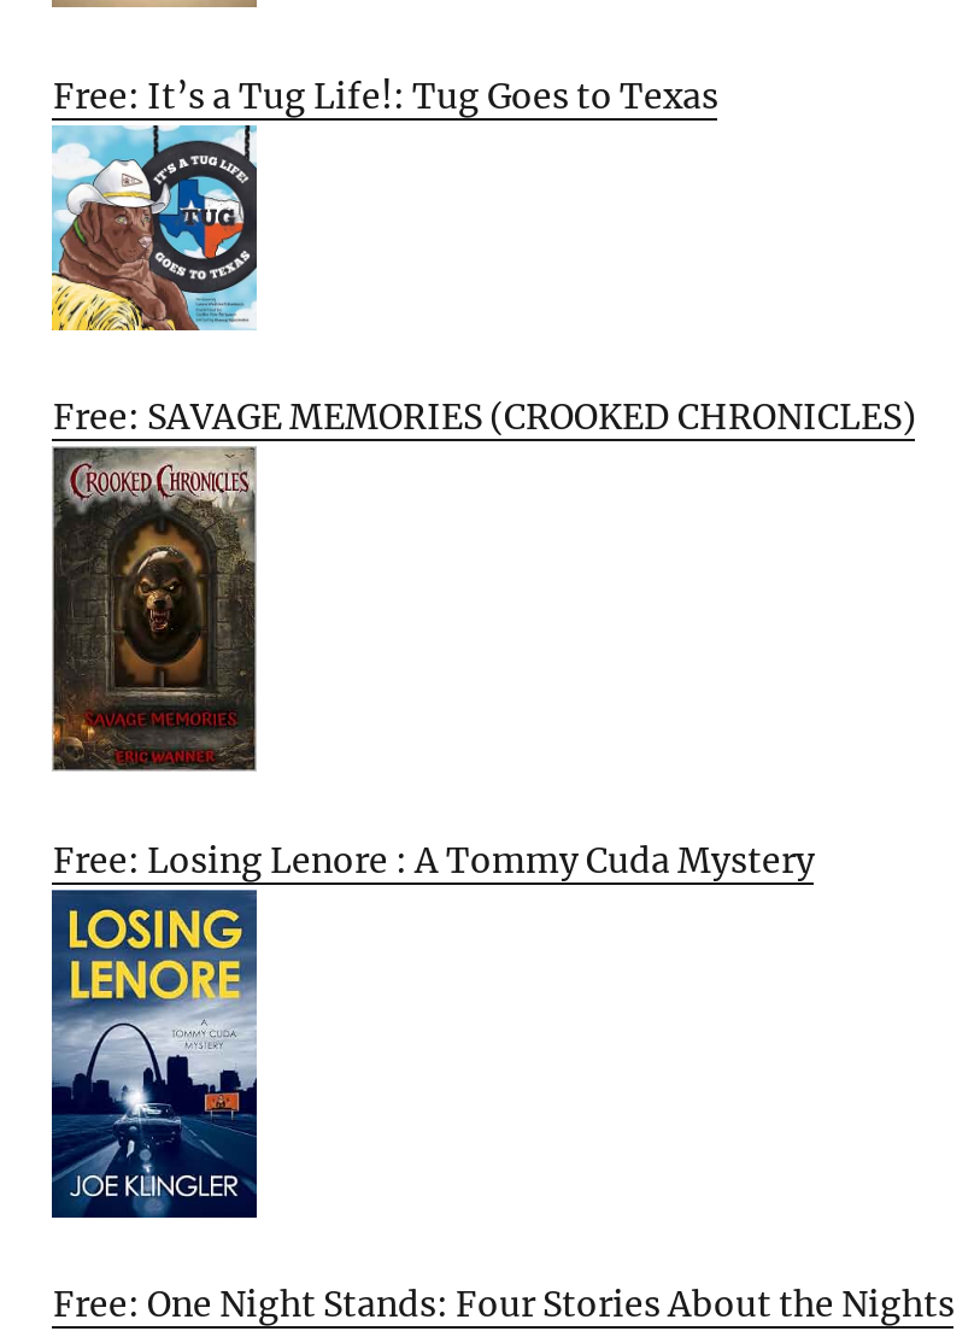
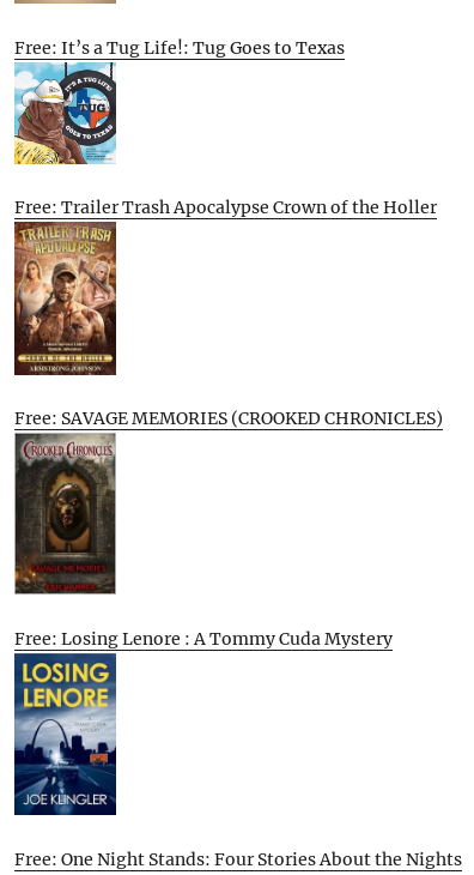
+ [image]

+ Free: Trailer Trash Apocalypse Crown of the Holler
